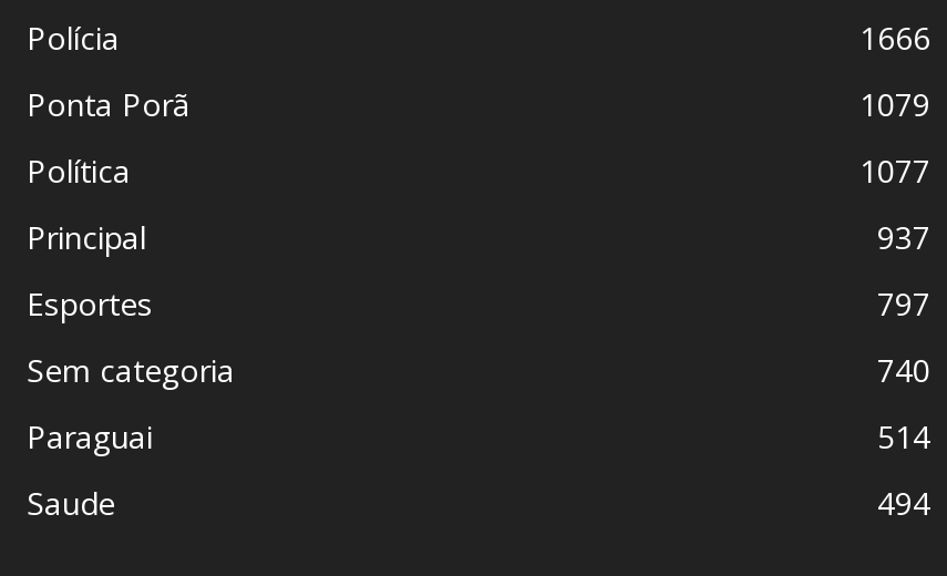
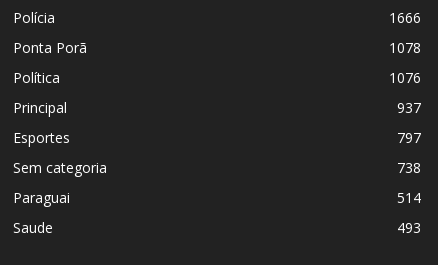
- 1079
+ 1078

- 1077
+ 1076

- 740
+ 738

- 494
+ 493
